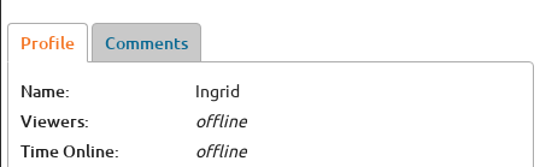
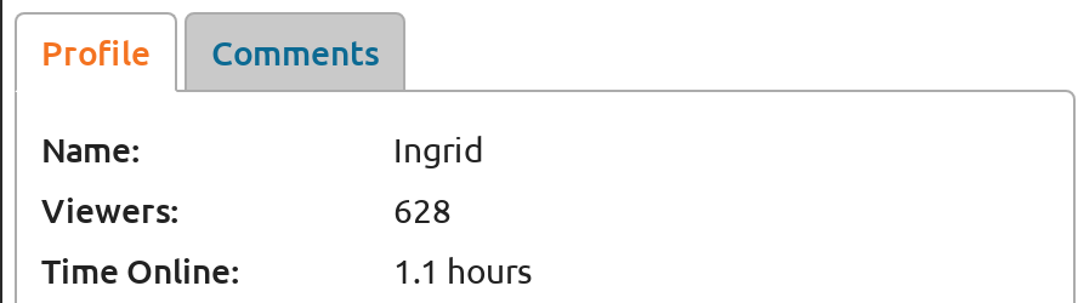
- offline
+ 628

- offline
+ 1.1 hours
